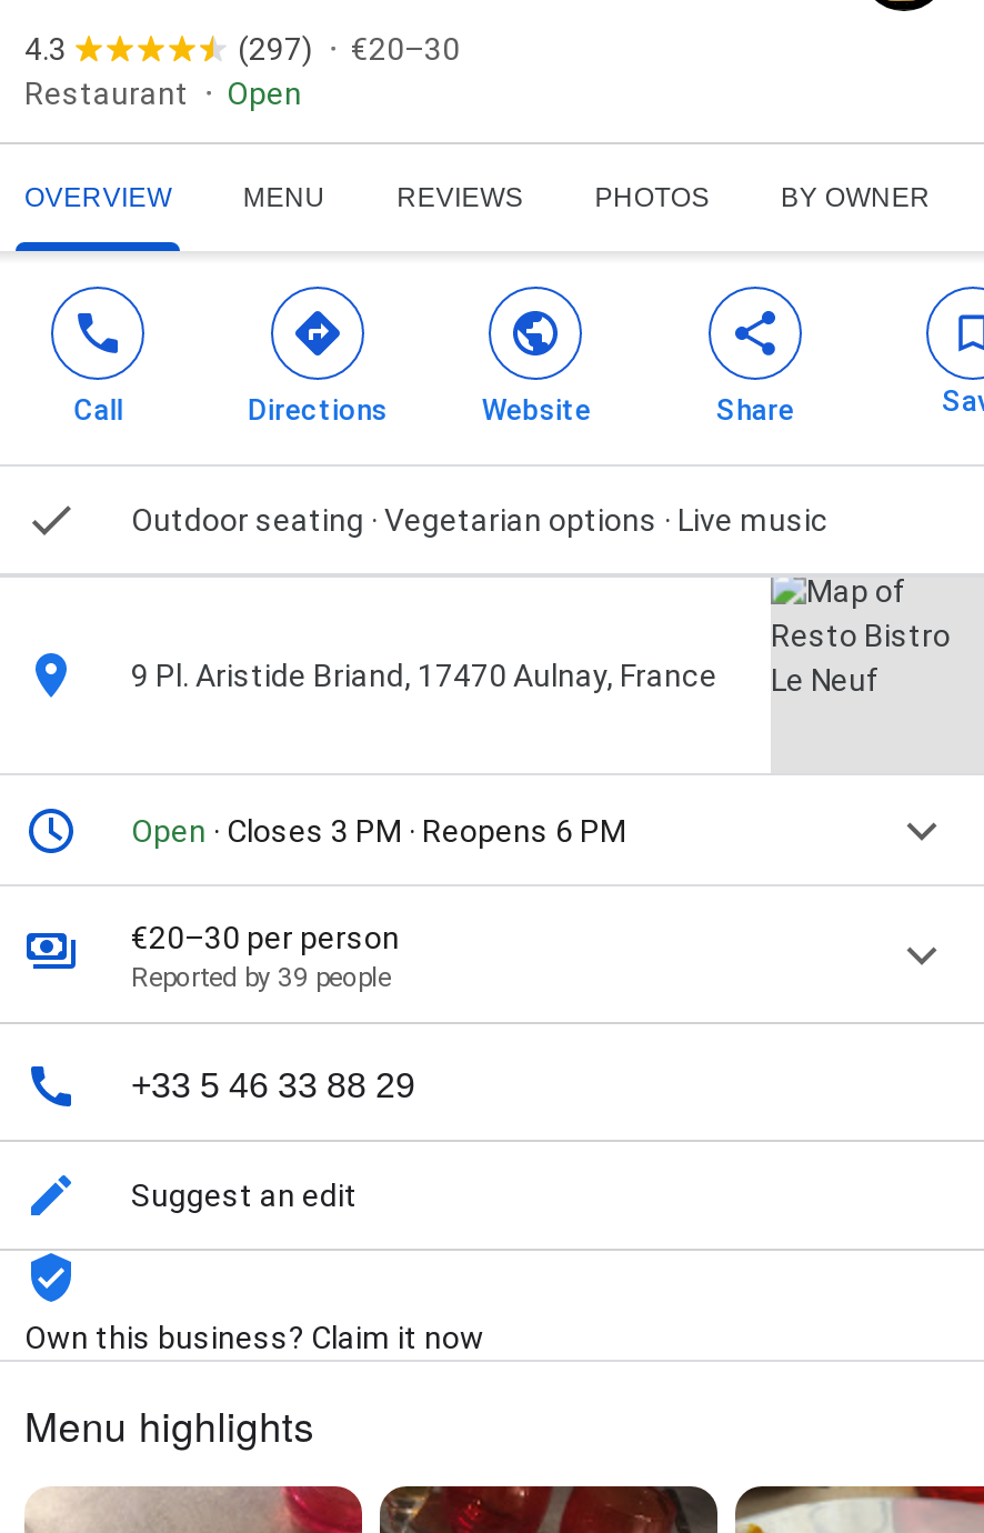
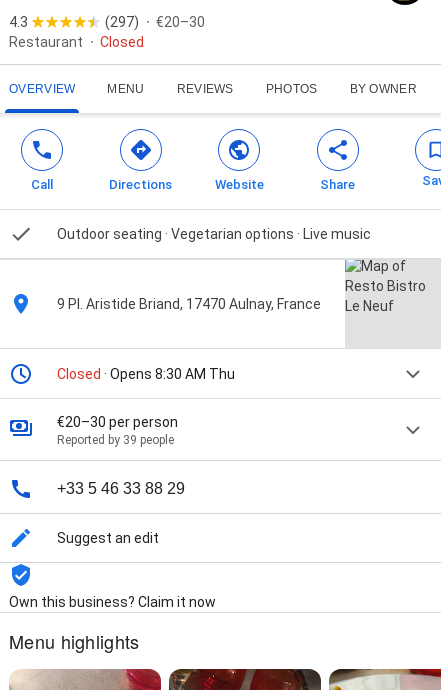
- Open
+ Closed

- Open · Closes 3 PM · Reopens 6 PM
+ Closed · Opens 8:30 AM Thu
